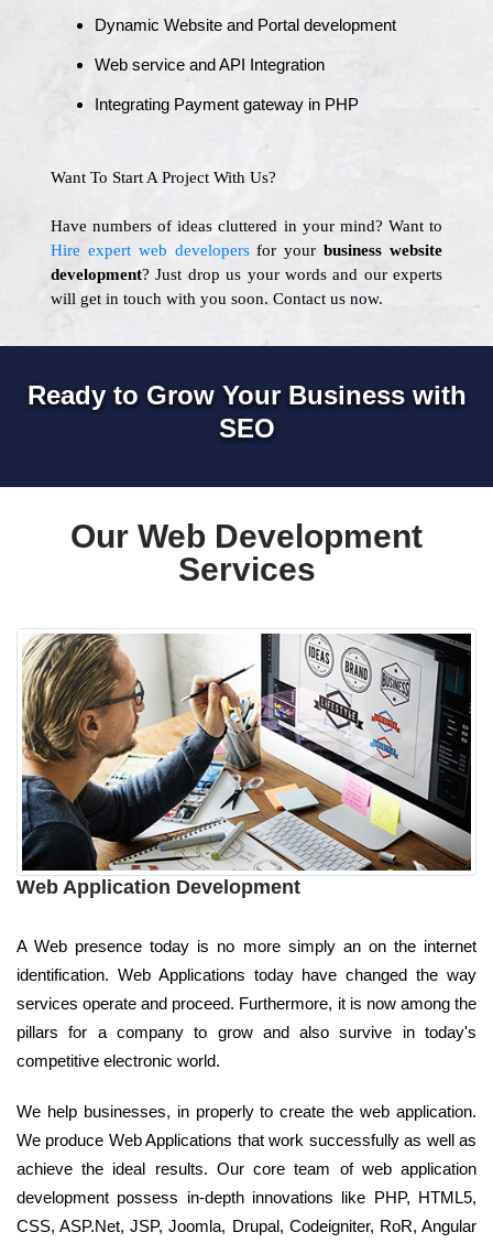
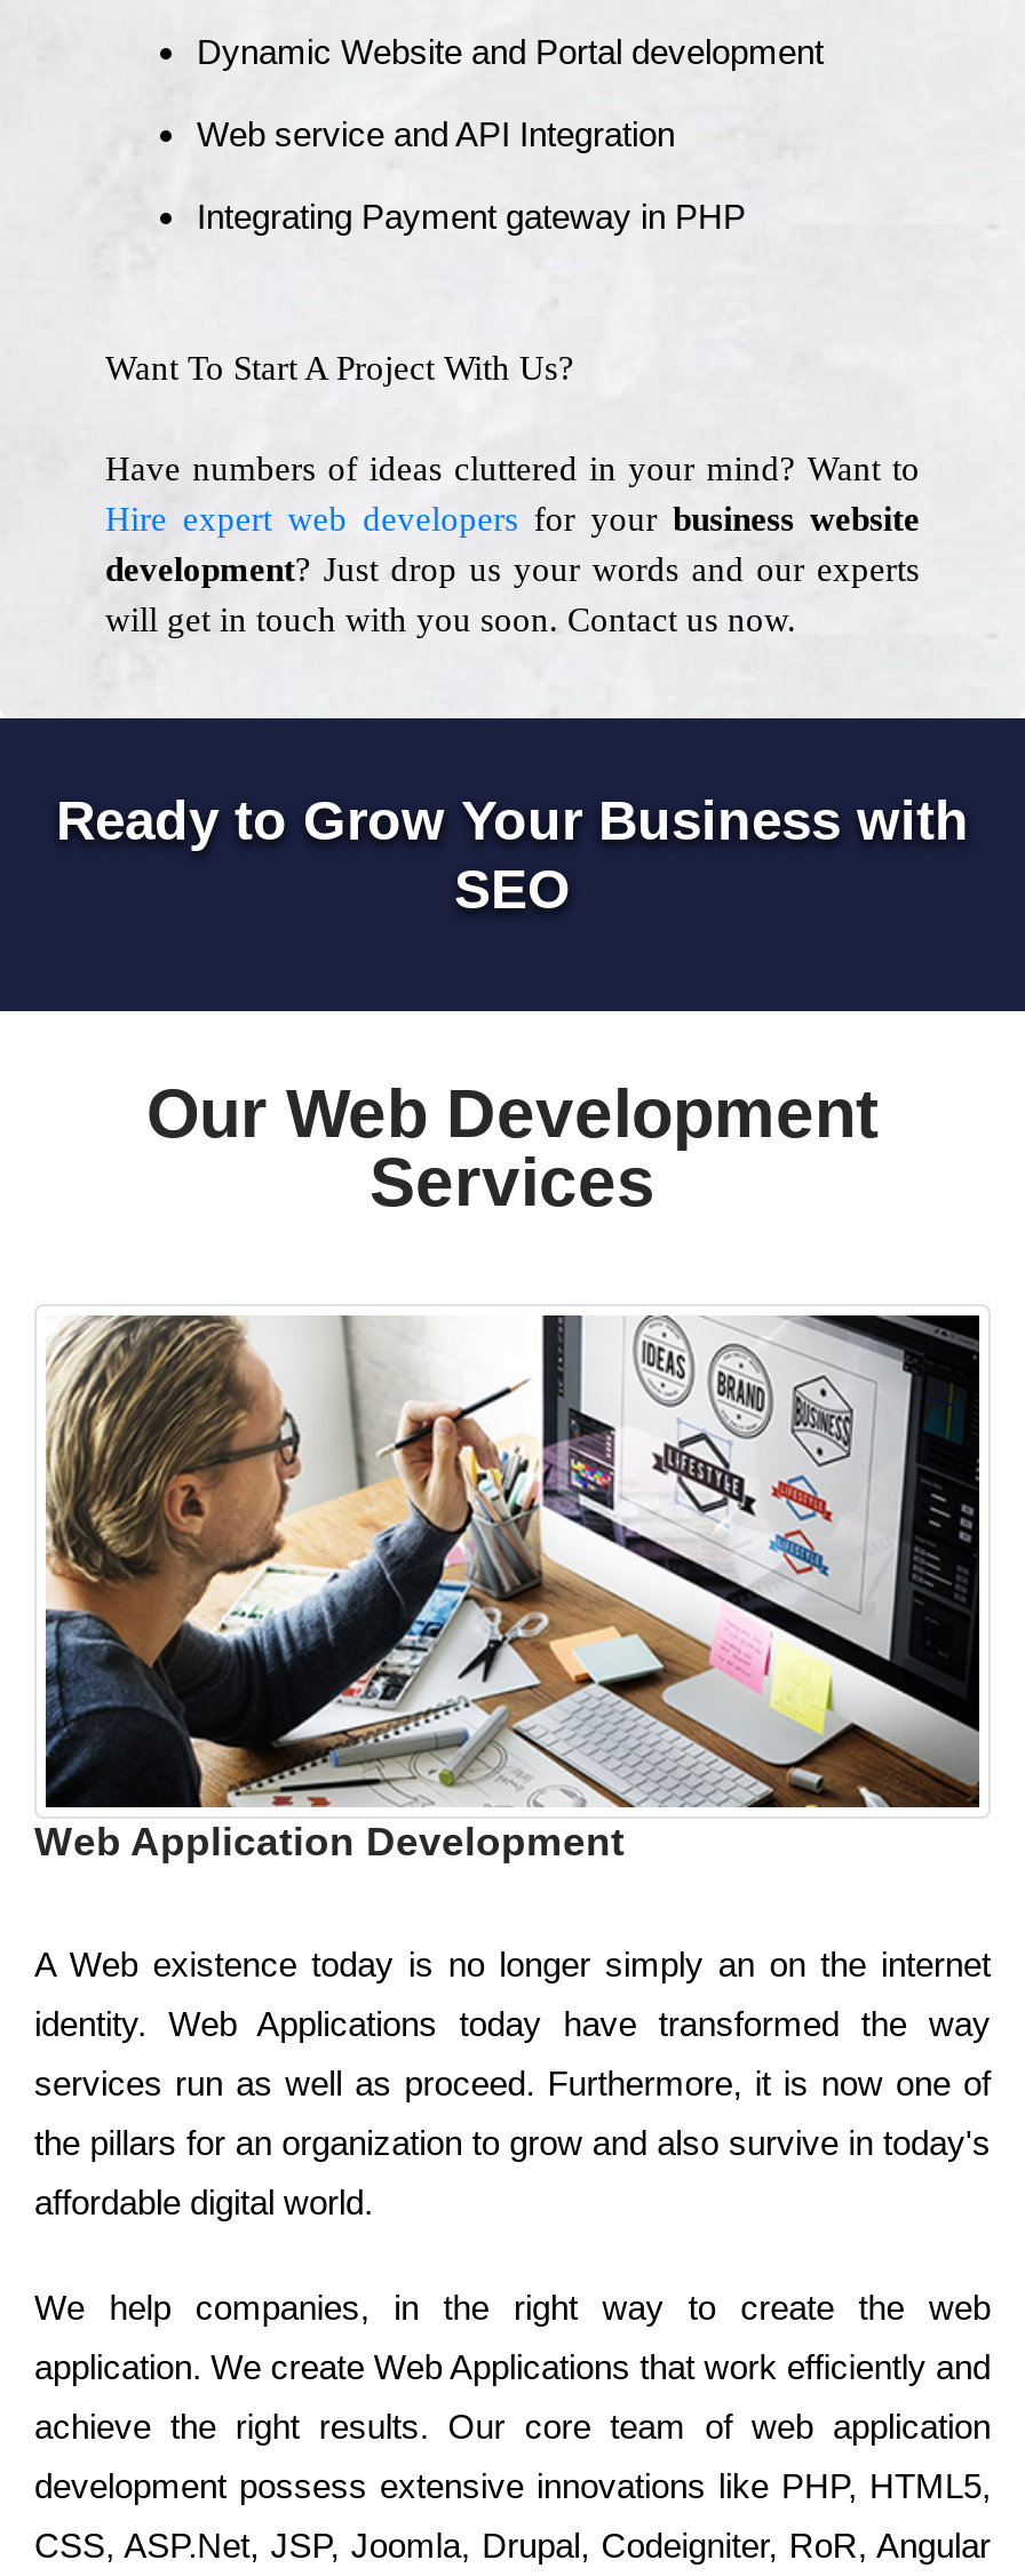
- A Web presence today is no more simply an on the internet
+ A Web existence today is no longer simply an on the internet

- identification. Web Applications today have changed the way
+ identity. Web Applications today have transformed the way

- services operate and proceed. Furthermore, it is now among the
+ services run as well as proceed. Furthermore, it is now one of

- pillars for a company to grow and also survive in today's
+ the pillars for an organization to grow and also survive in today's

- competitive electronic world.
+ affordable digital world.

- We help businesses, in properly to create the web application.
+ We help companies, in the right way to create the web

- We produce Web Applications that work successfully as well as
+ application. We create Web Applications that work efficiently and

- achieve the ideal results. Our core team of web application
+ achieve the right results. Our core team of web application

- development possess in-depth innovations like PHP, HTML5,
+ development possess extensive innovations like PHP, HTML5,
